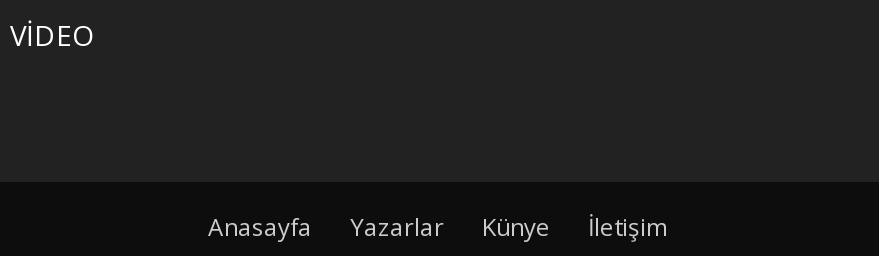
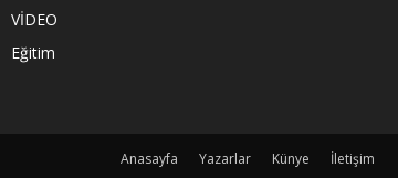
+ Eğitim
